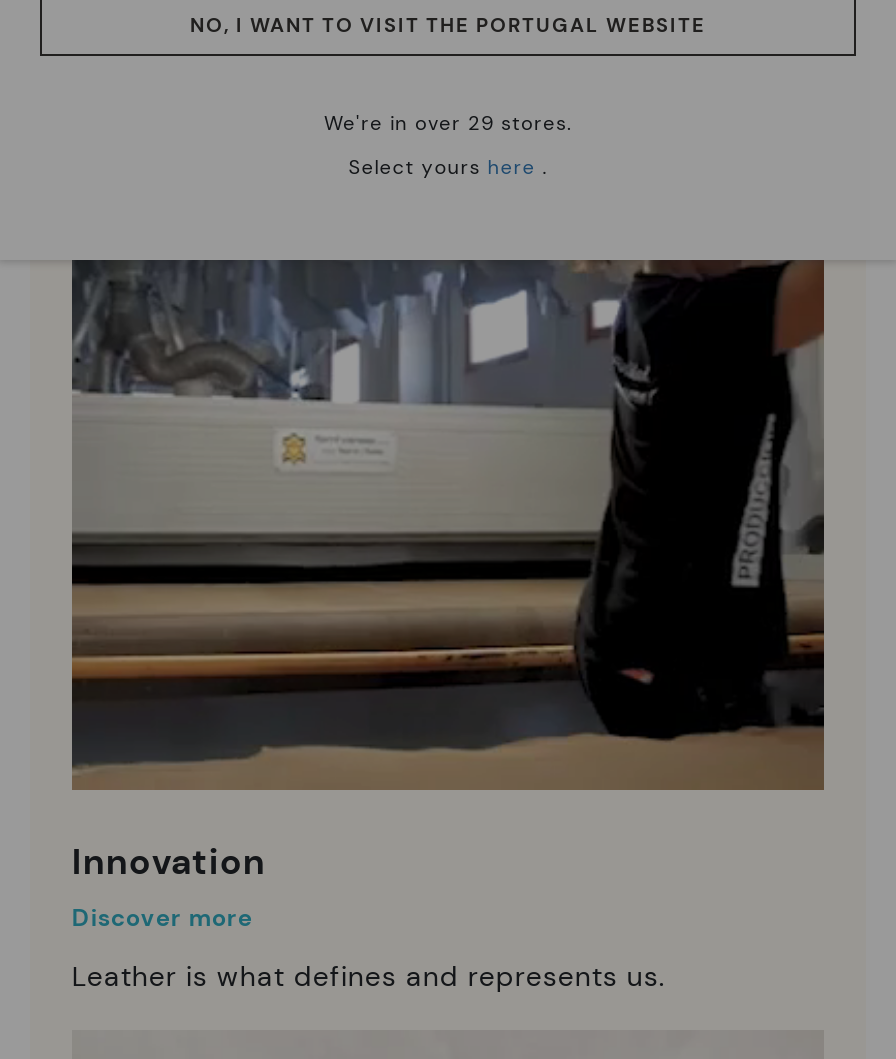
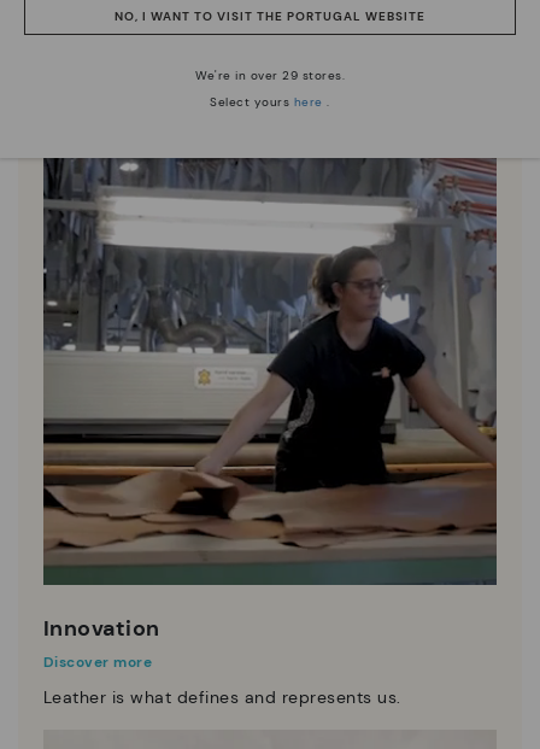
- [image]
+ [image]
